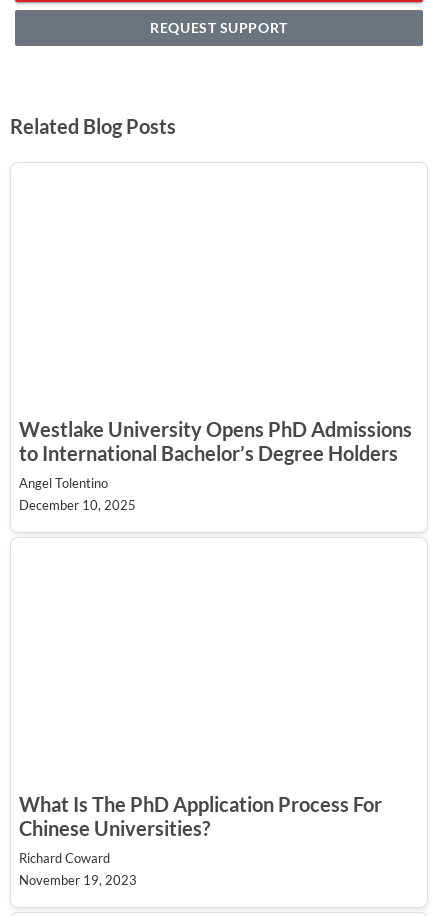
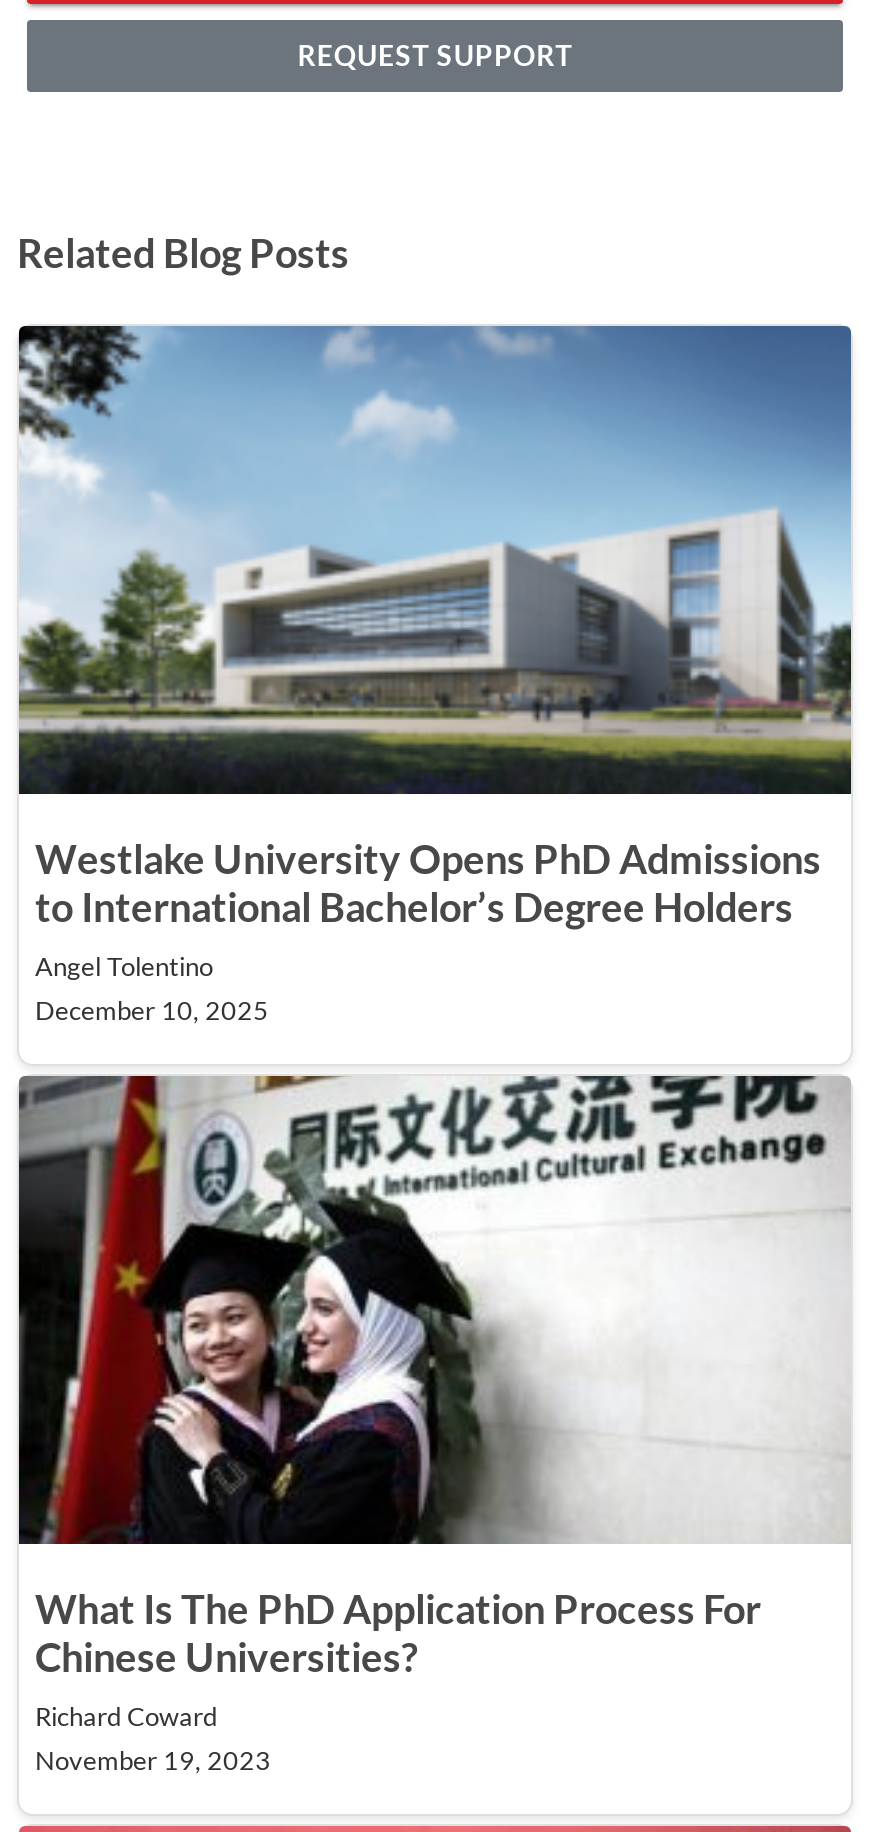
+ [image]

+ [image]
